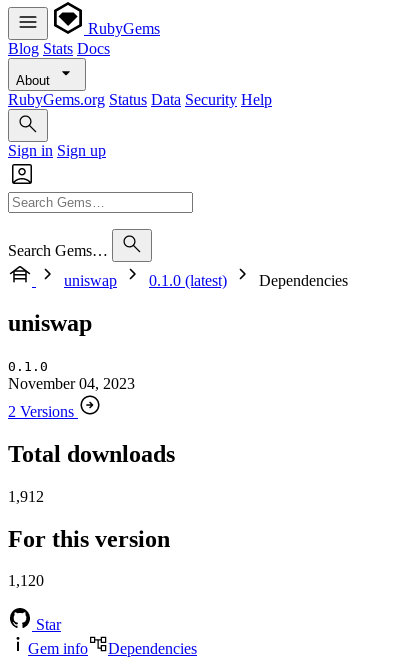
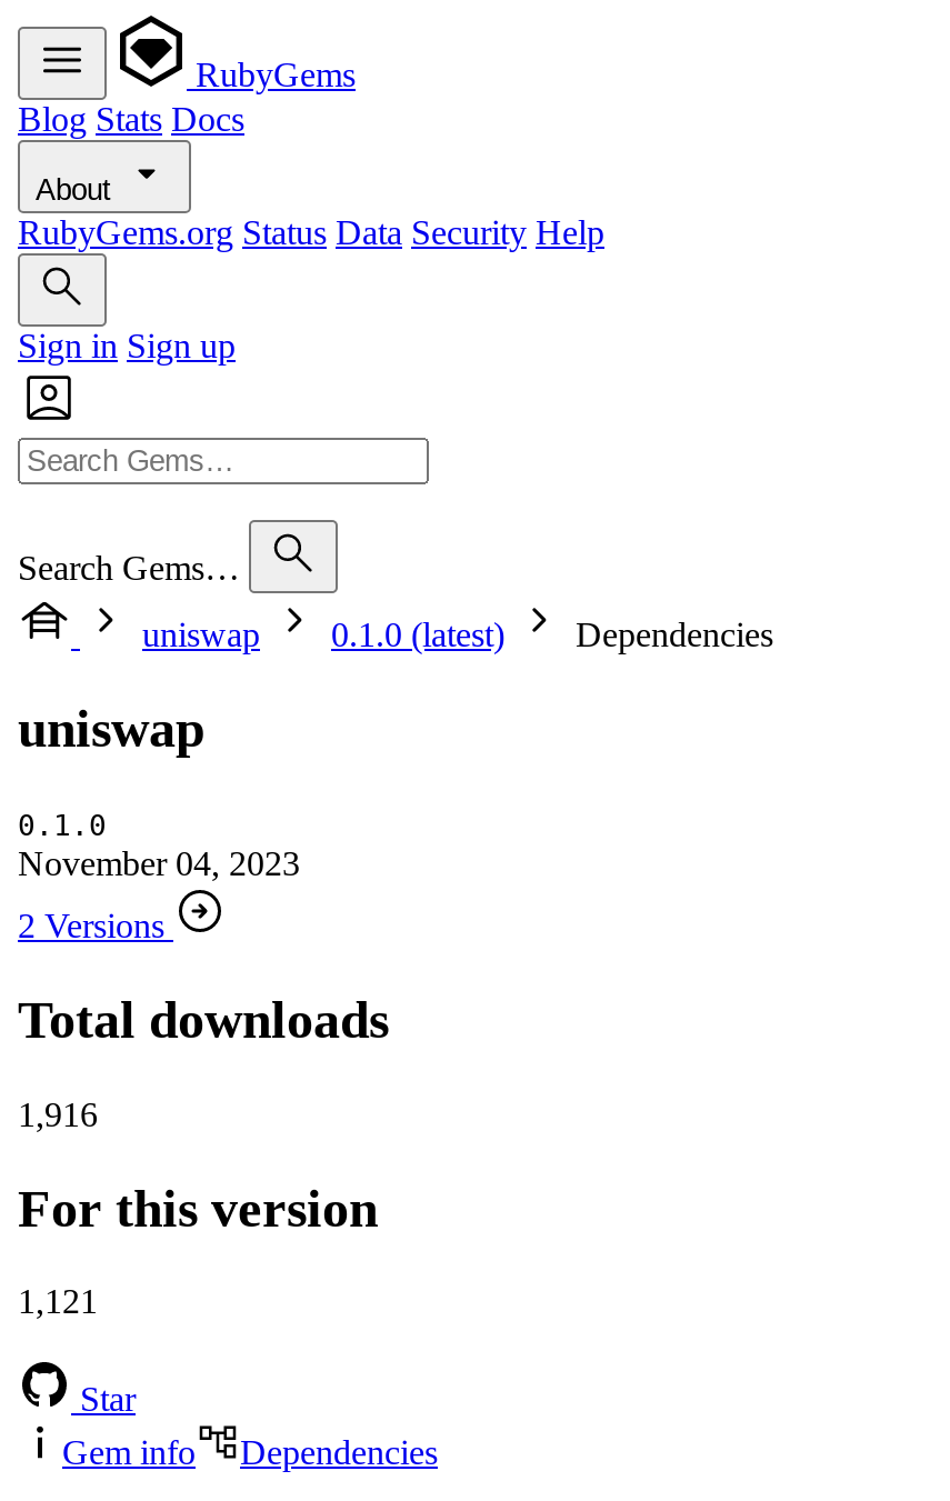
- 1,912
+ 1,916

- 1,120
+ 1,121
